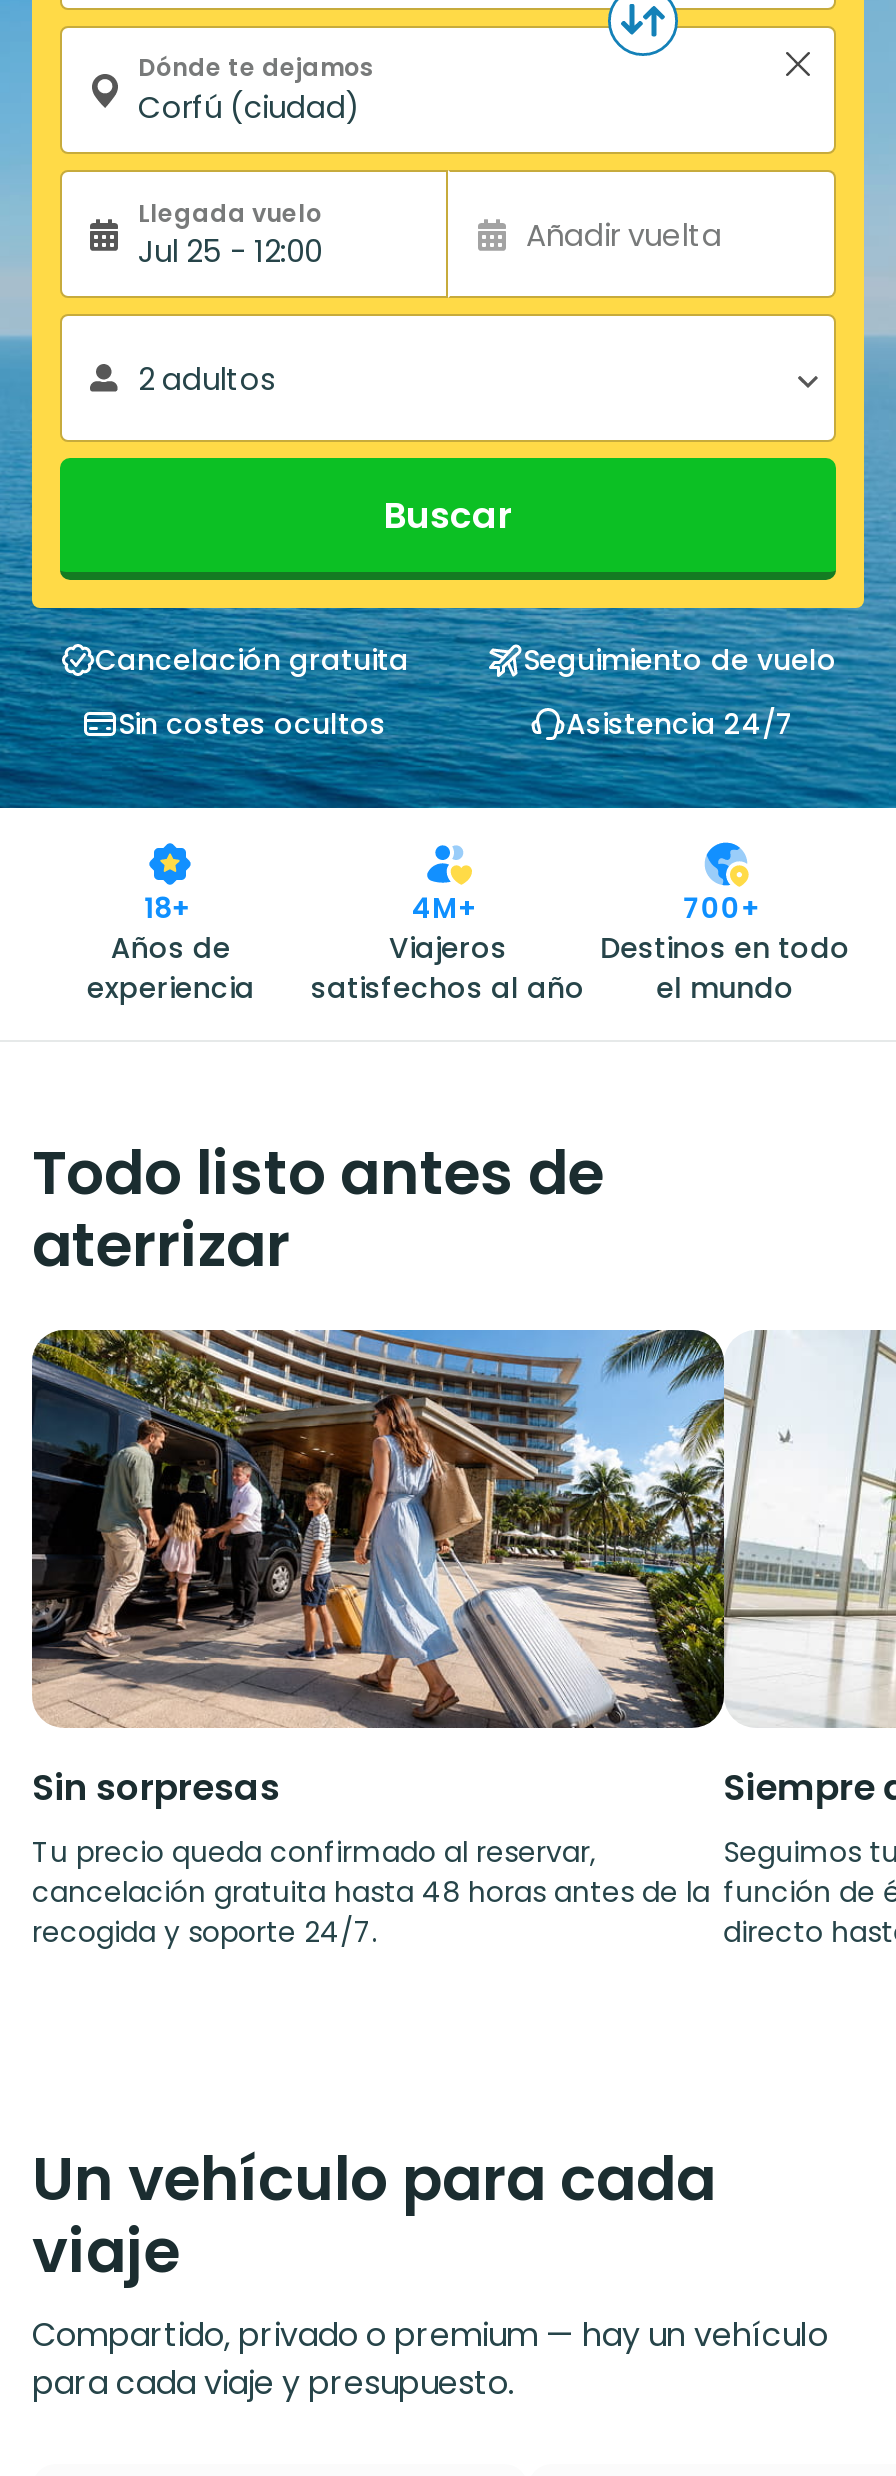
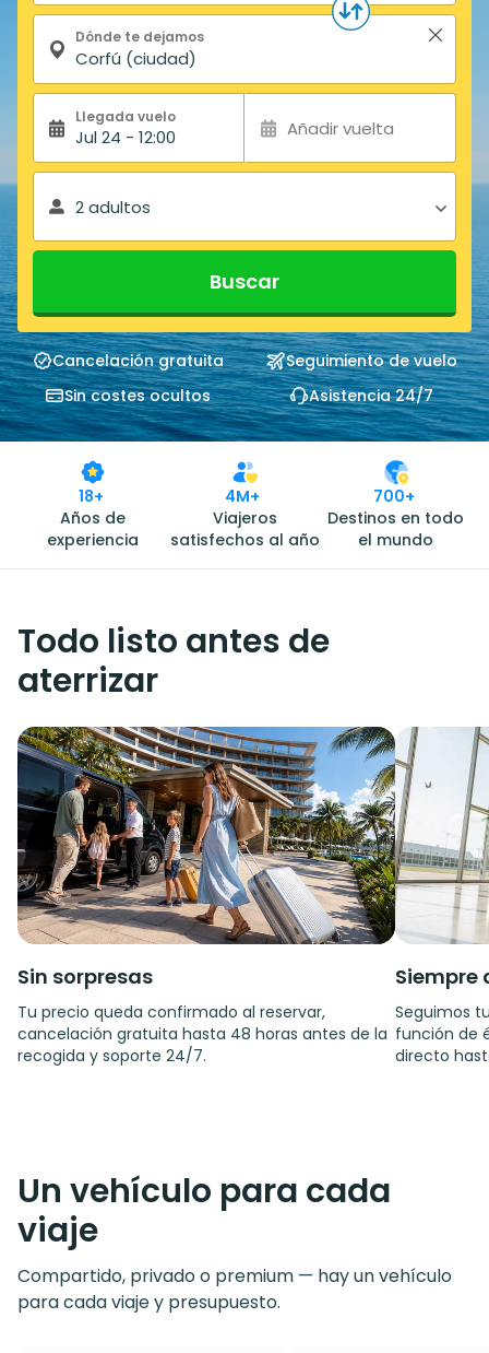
- Jul 25 - 12:00
+ Jul 24 - 12:00
